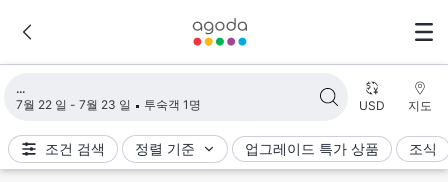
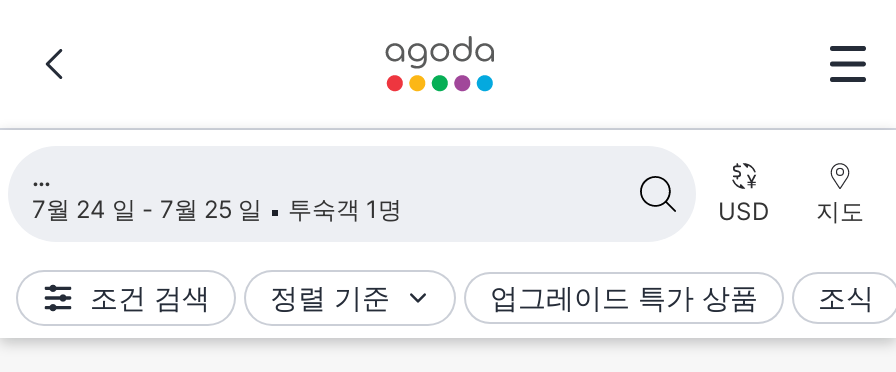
- 7월 22 일 - 7월 23 일 투숙객 1명
+ 7월 24 일 - 7월 25 일 투숙객 1명
